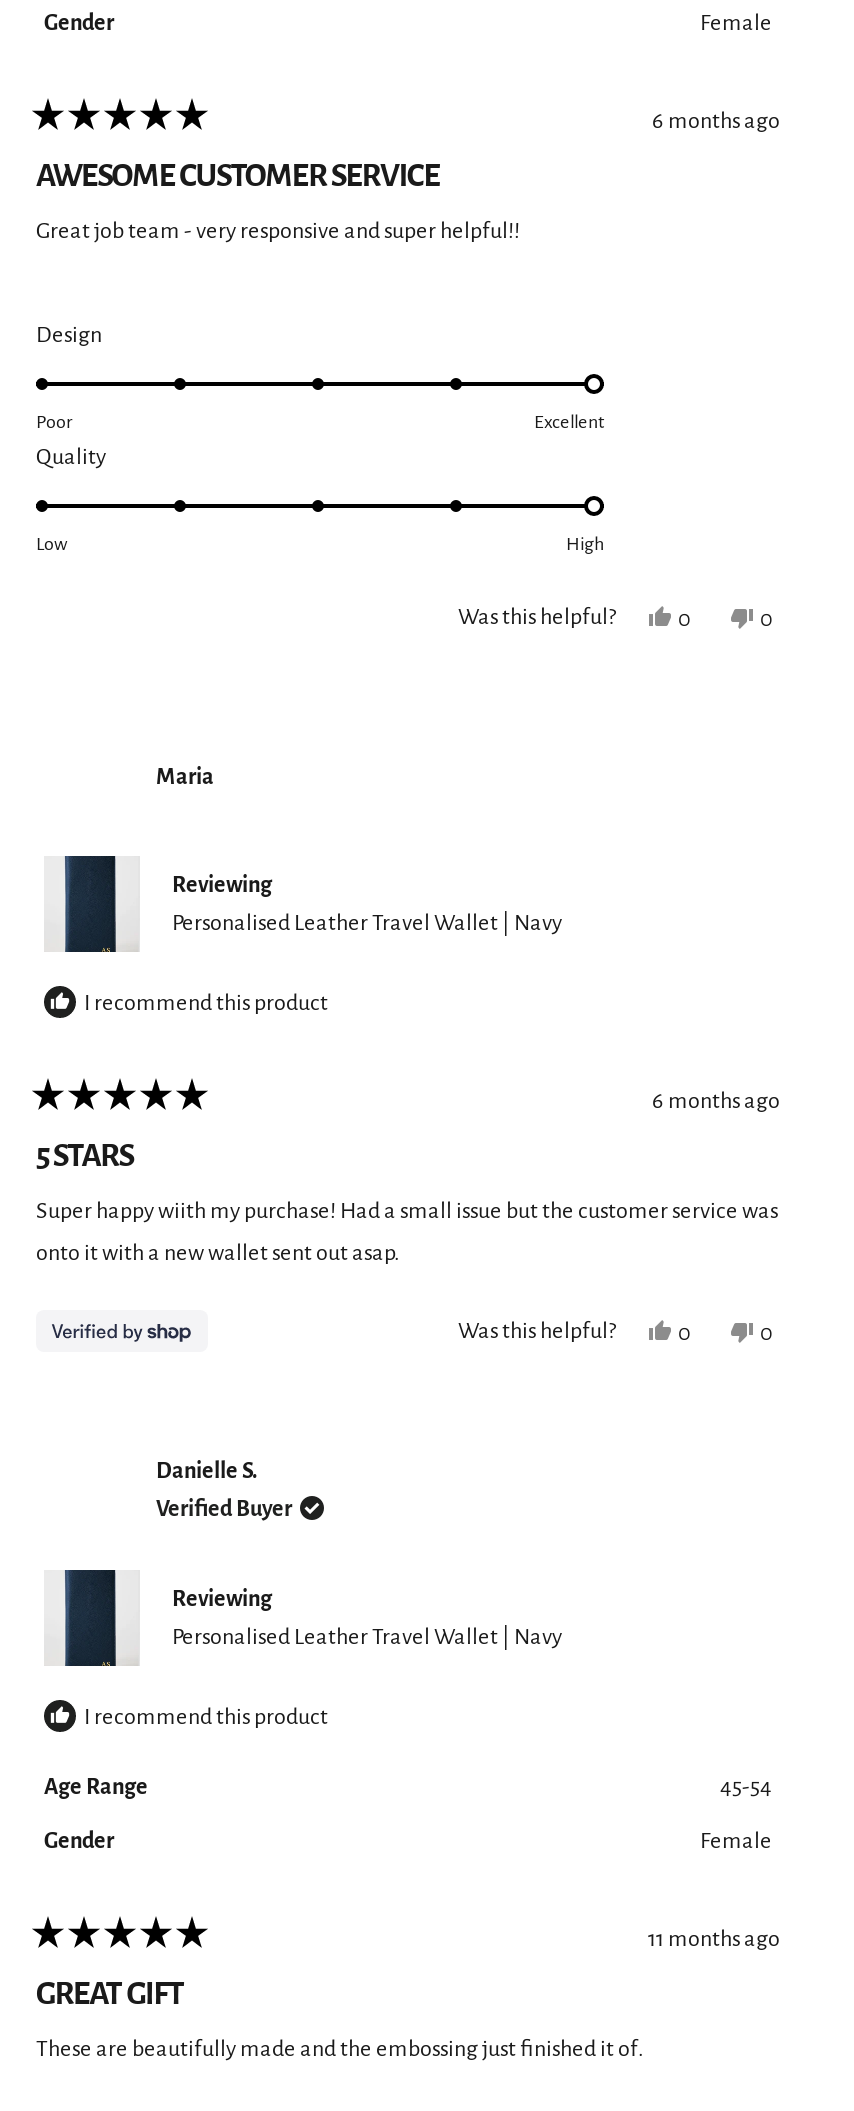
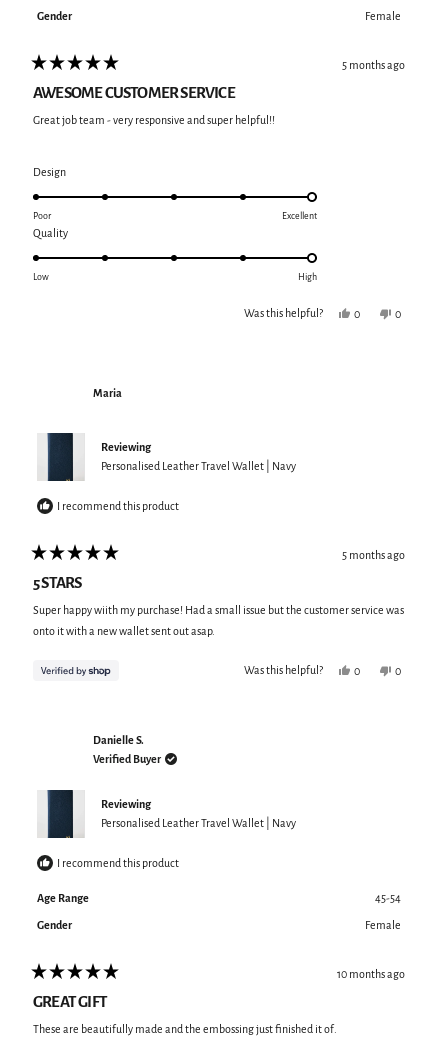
- 6 months ago
+ 5 months ago

- 6 months ago
+ 5 months ago

- 11 months ago
+ 10 months ago
